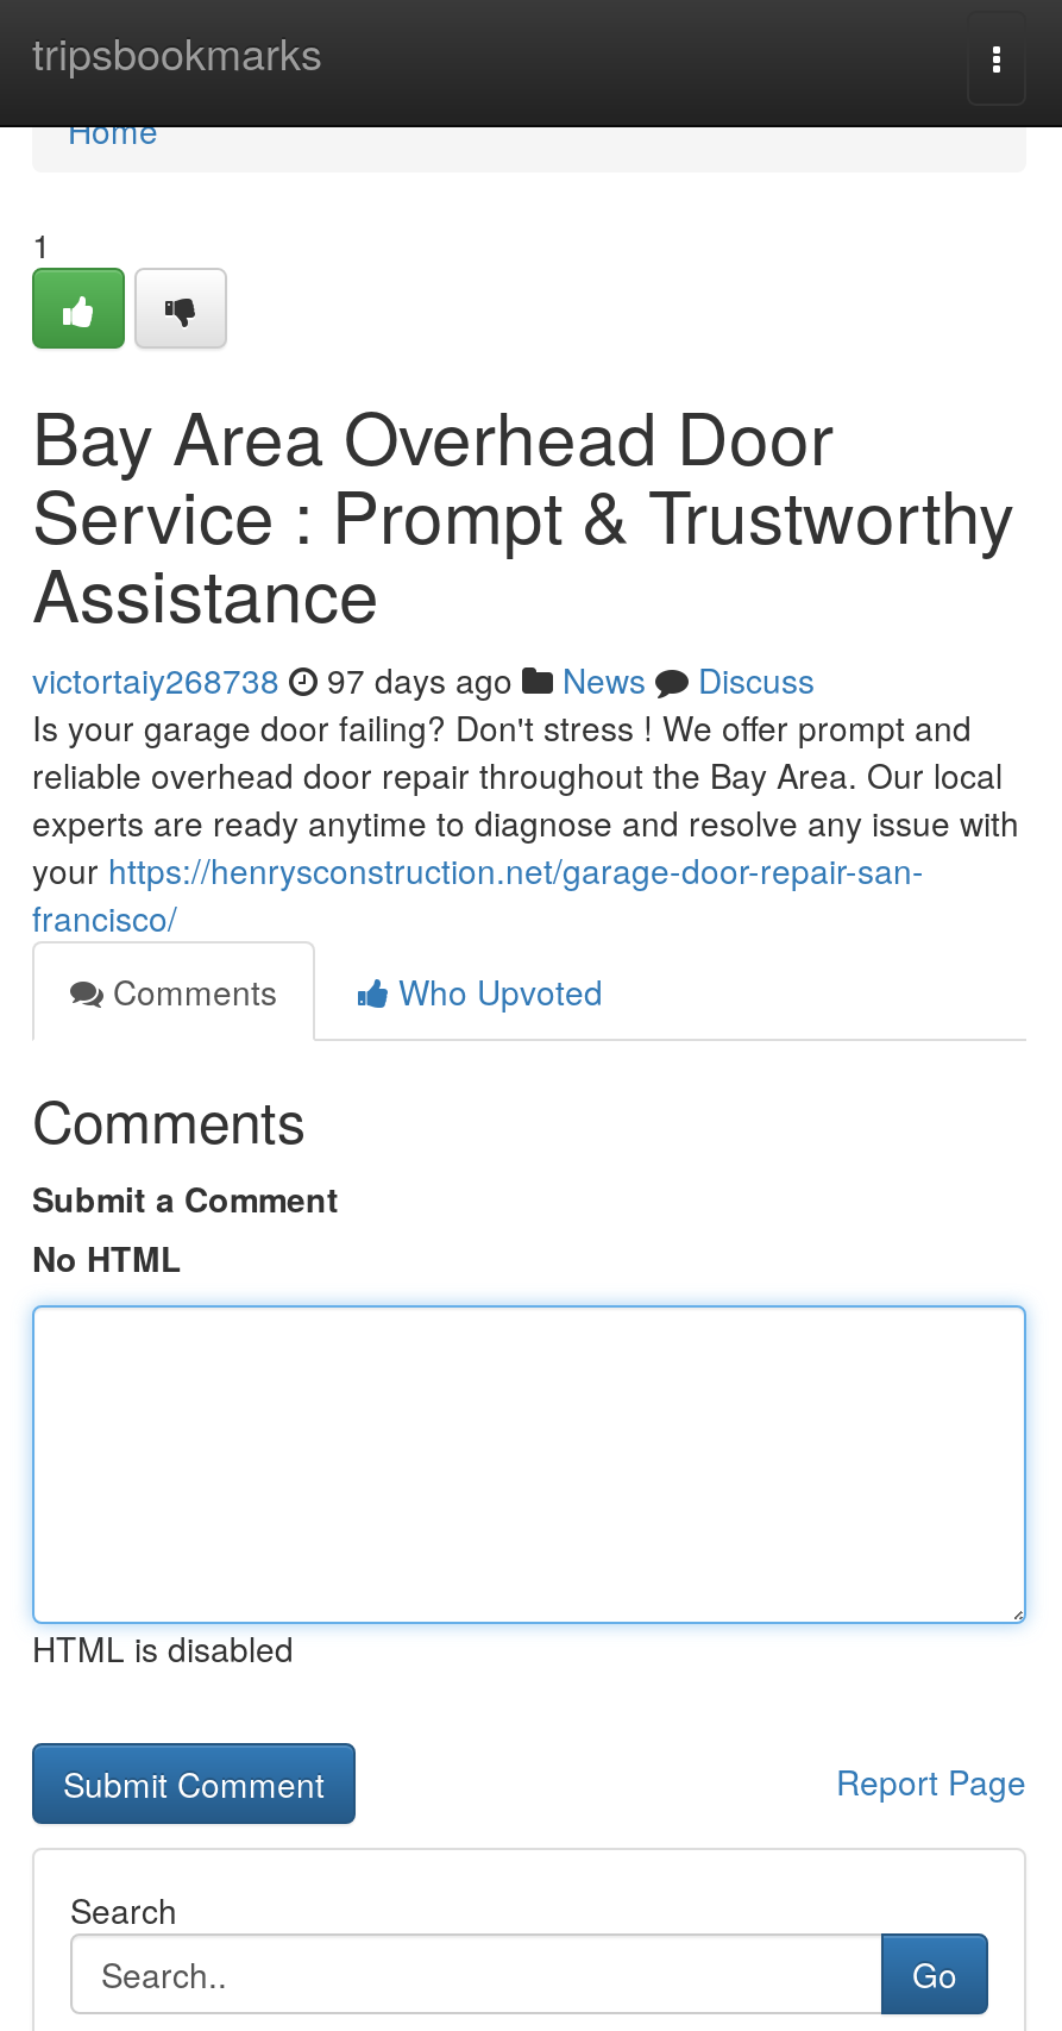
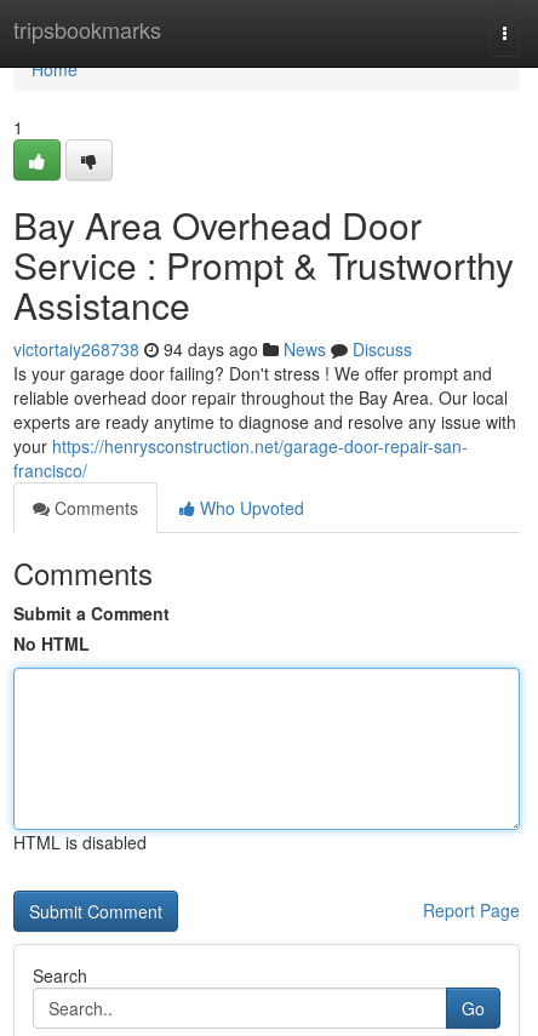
- victortaiy268738 97 days ago News Discuss
+ victortaiy268738 94 days ago News Discuss
